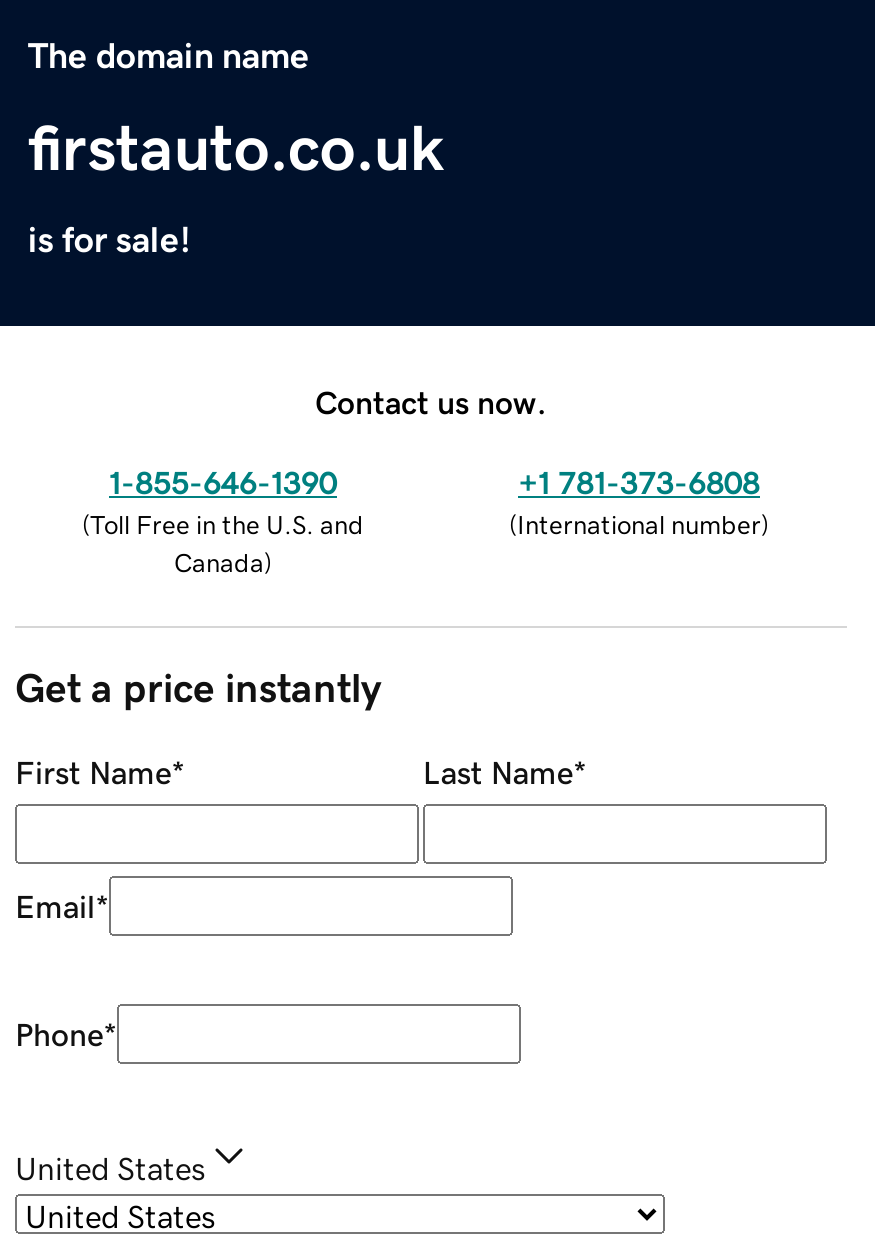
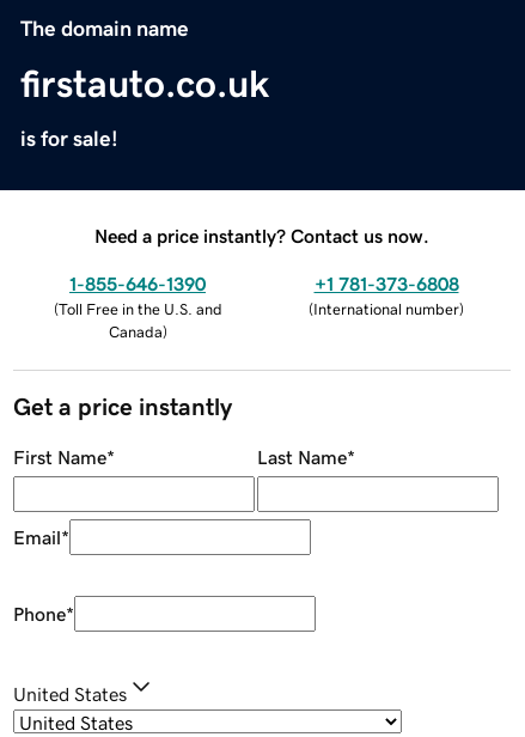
- Contact us now.
+ Need a price instantly? Contact us now.
